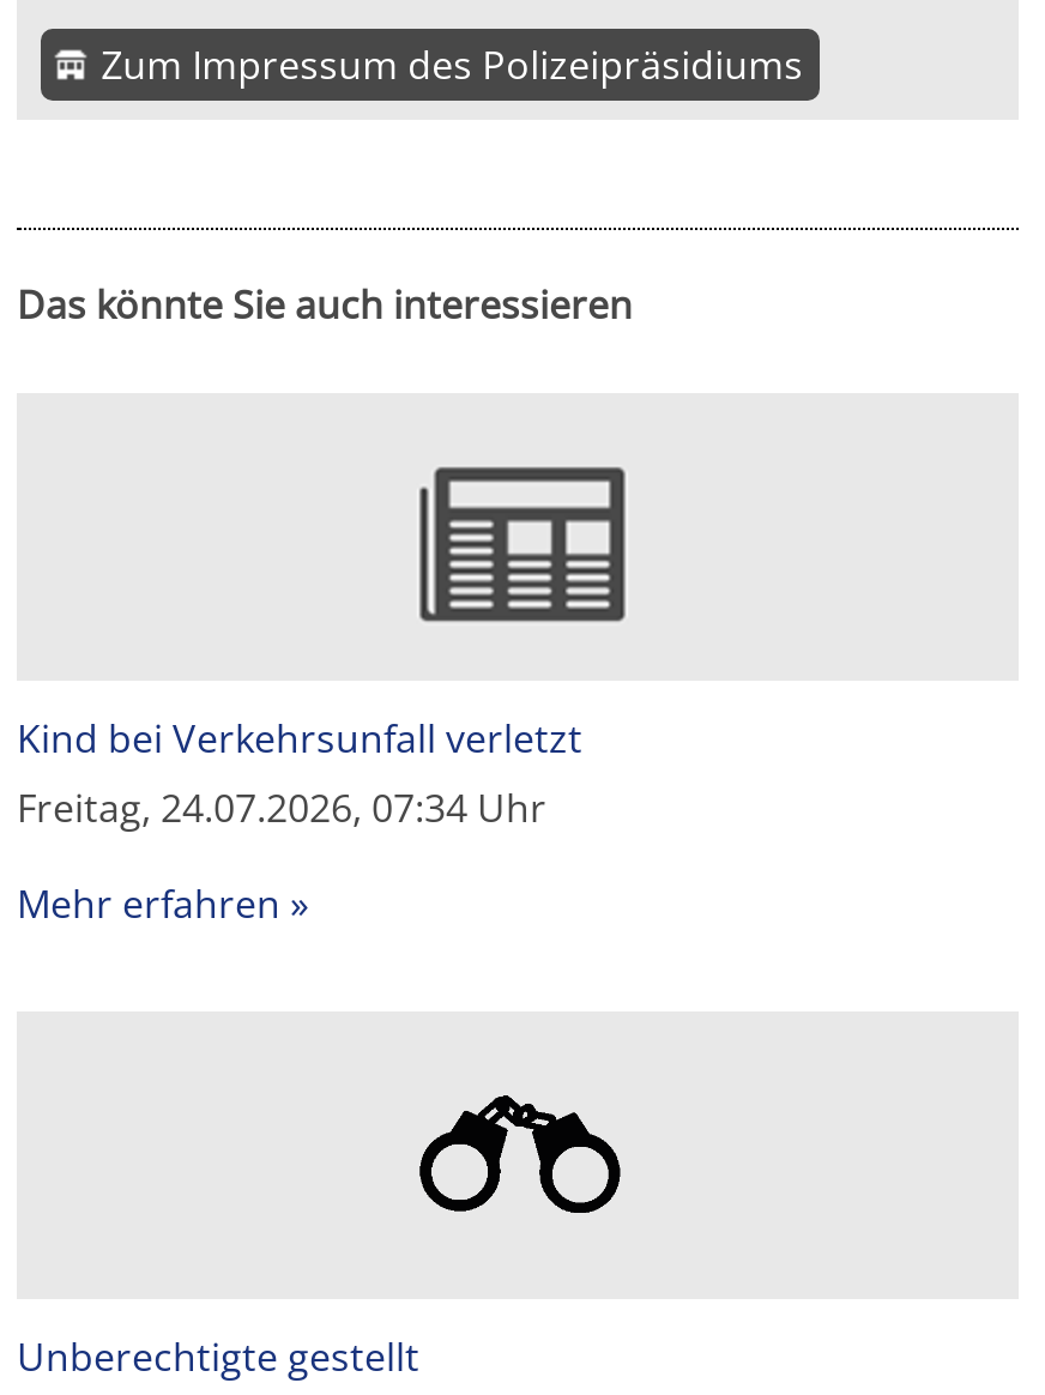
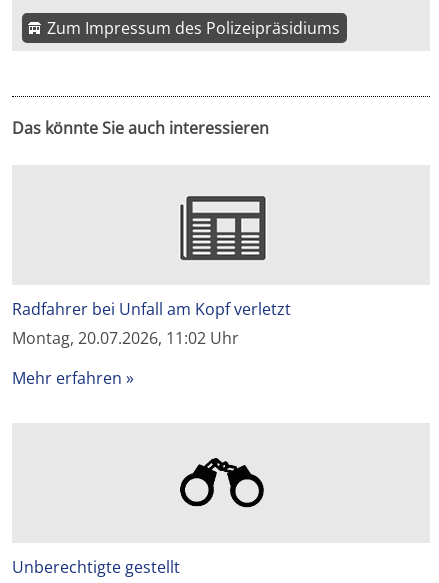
- Kind bei Verkehrsunfall verletzt
- Freitag, 24.07.2026, 07:34 Uhr
+ Radfahrer bei Unfall am Kopf verletzt
+ Montag, 20.07.2026, 11:02 Uhr
